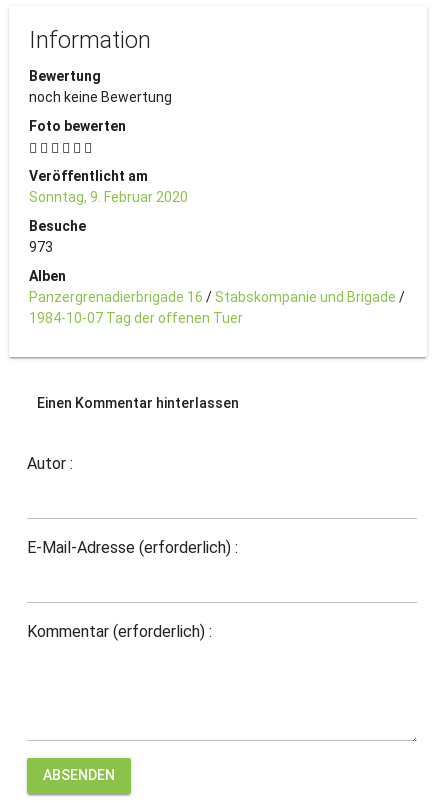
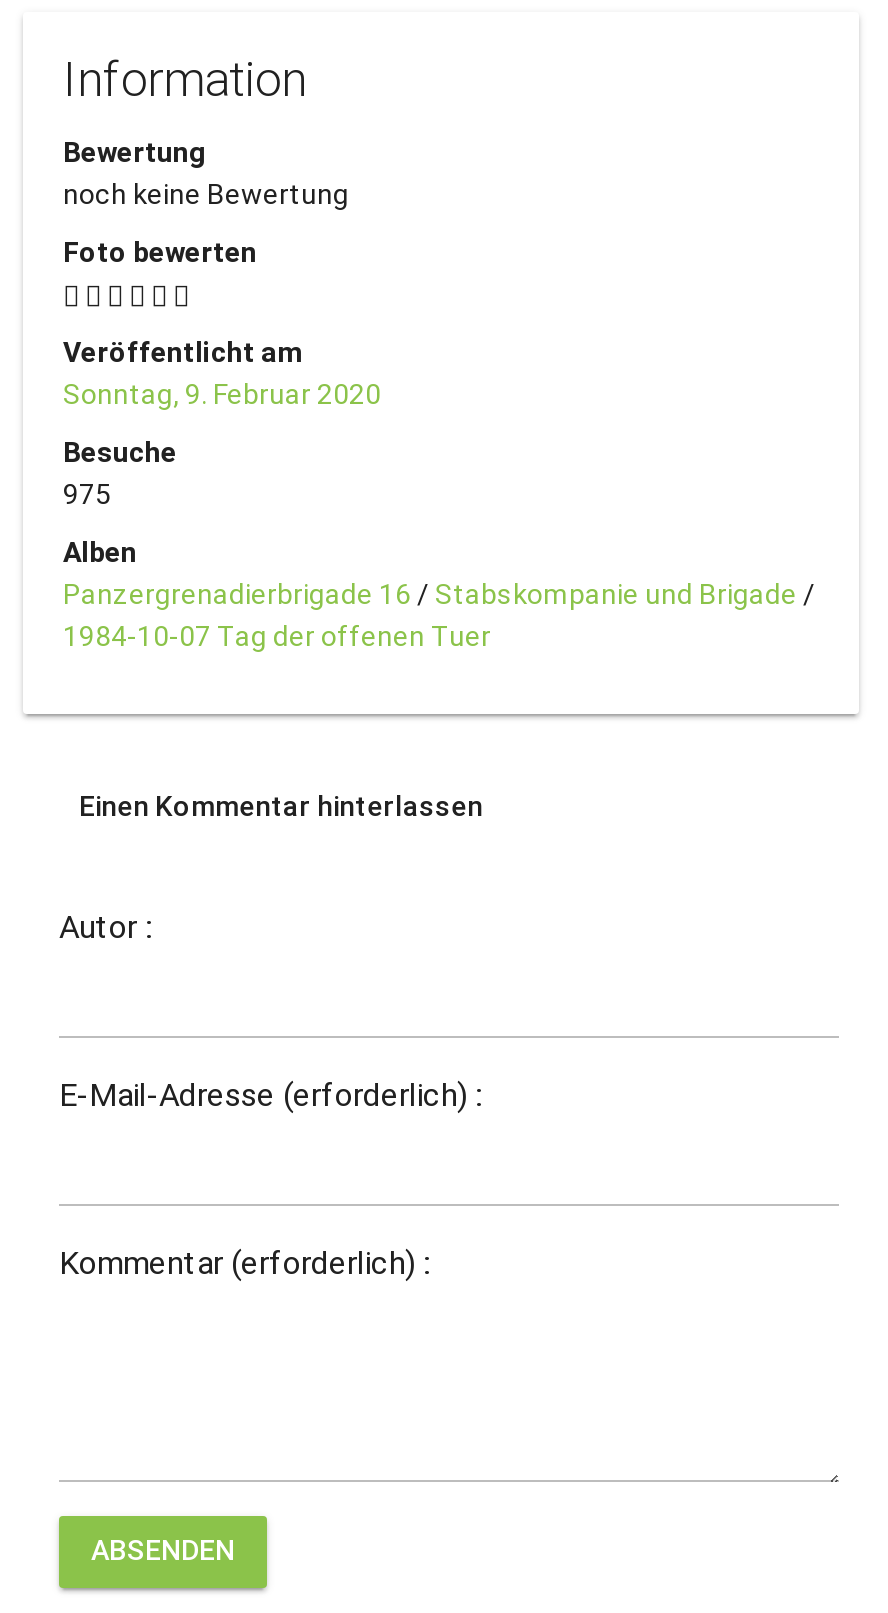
- 973
+ 975
